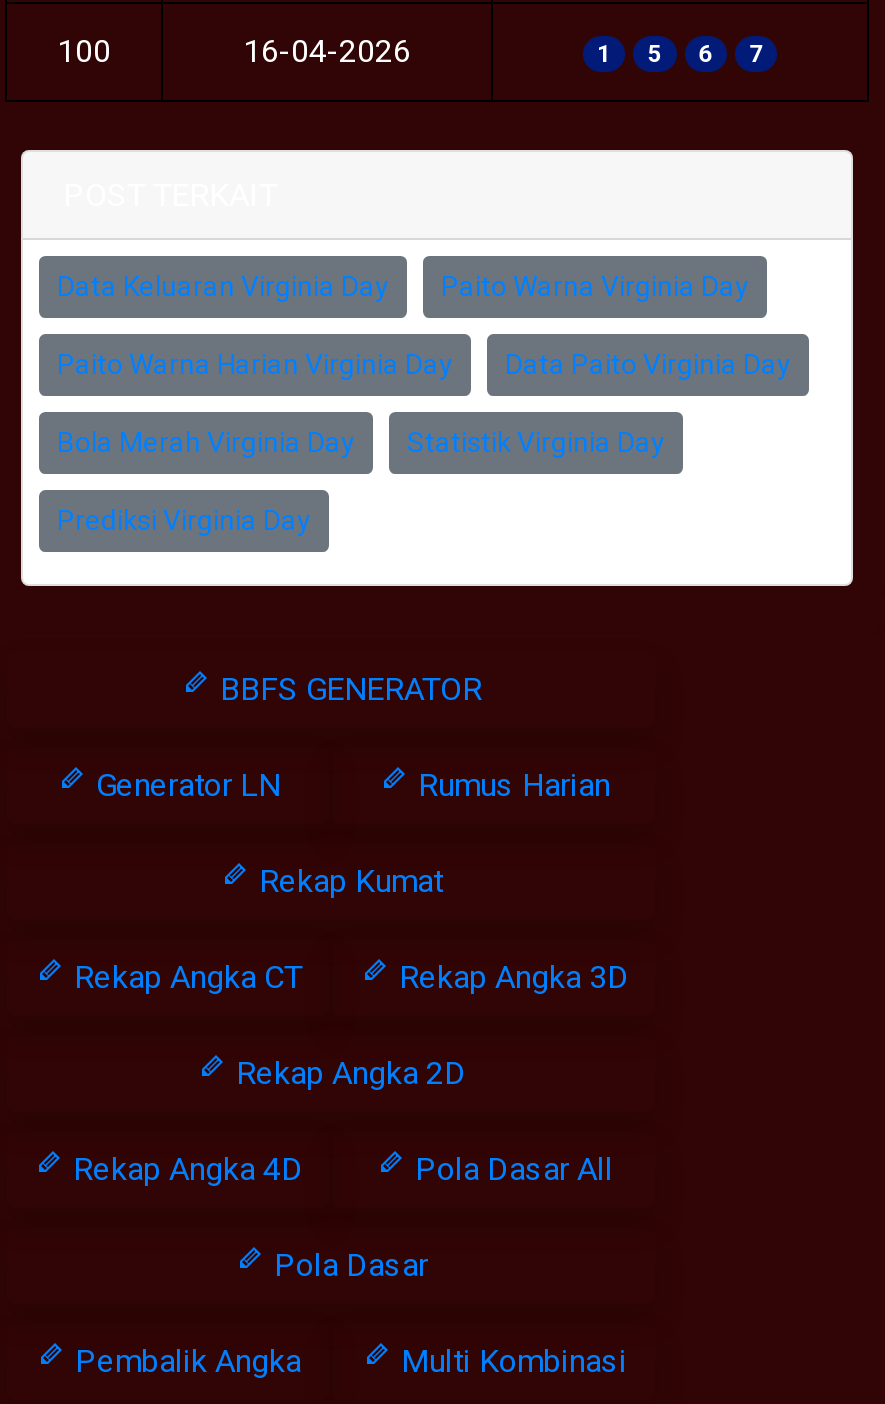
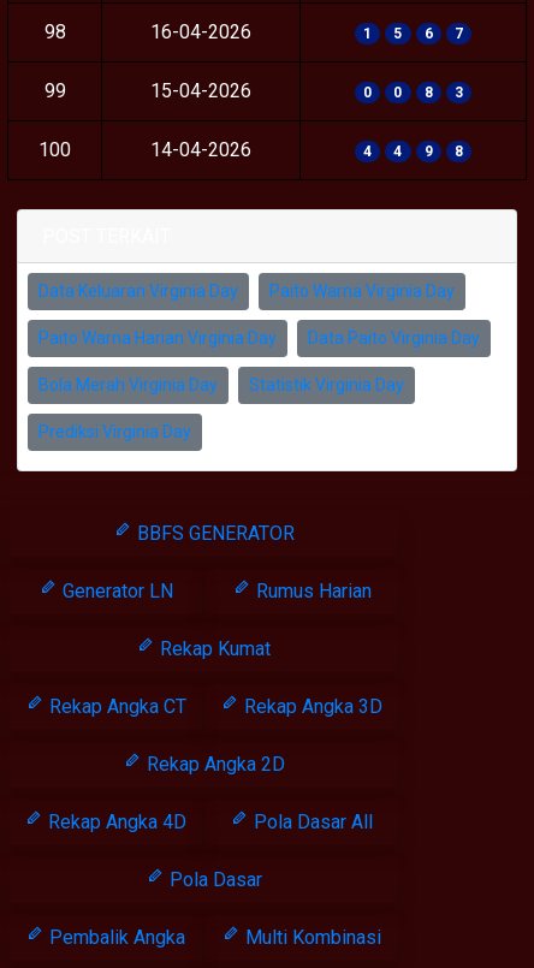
- 100
+ 98

+ 99
+ 15-04-2026
+ 0
+ 0
+ 8
+ 3
+ 100
+ 14-04-2026
+ 4
+ 4
+ 9
+ 8
